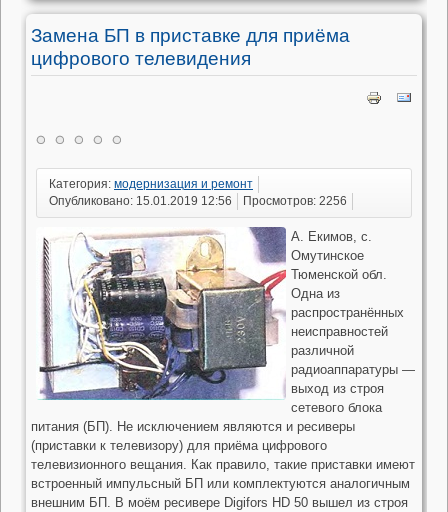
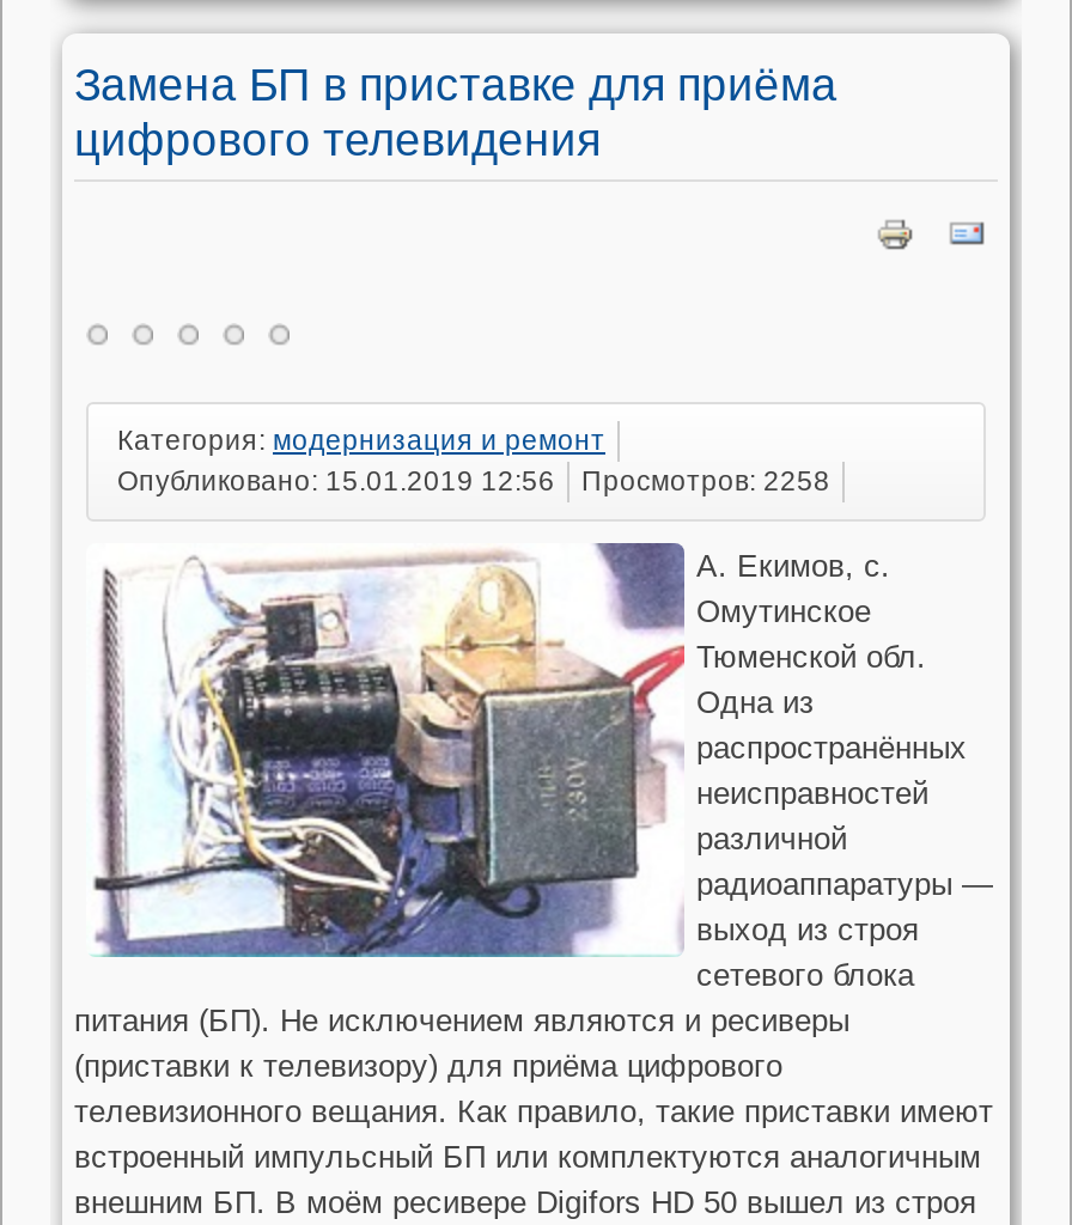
- Опубликовано: 15.01.2019 12:56 Просмотров: 2256
+ Опубликовано: 15.01.2019 12:56 Просмотров: 2258
